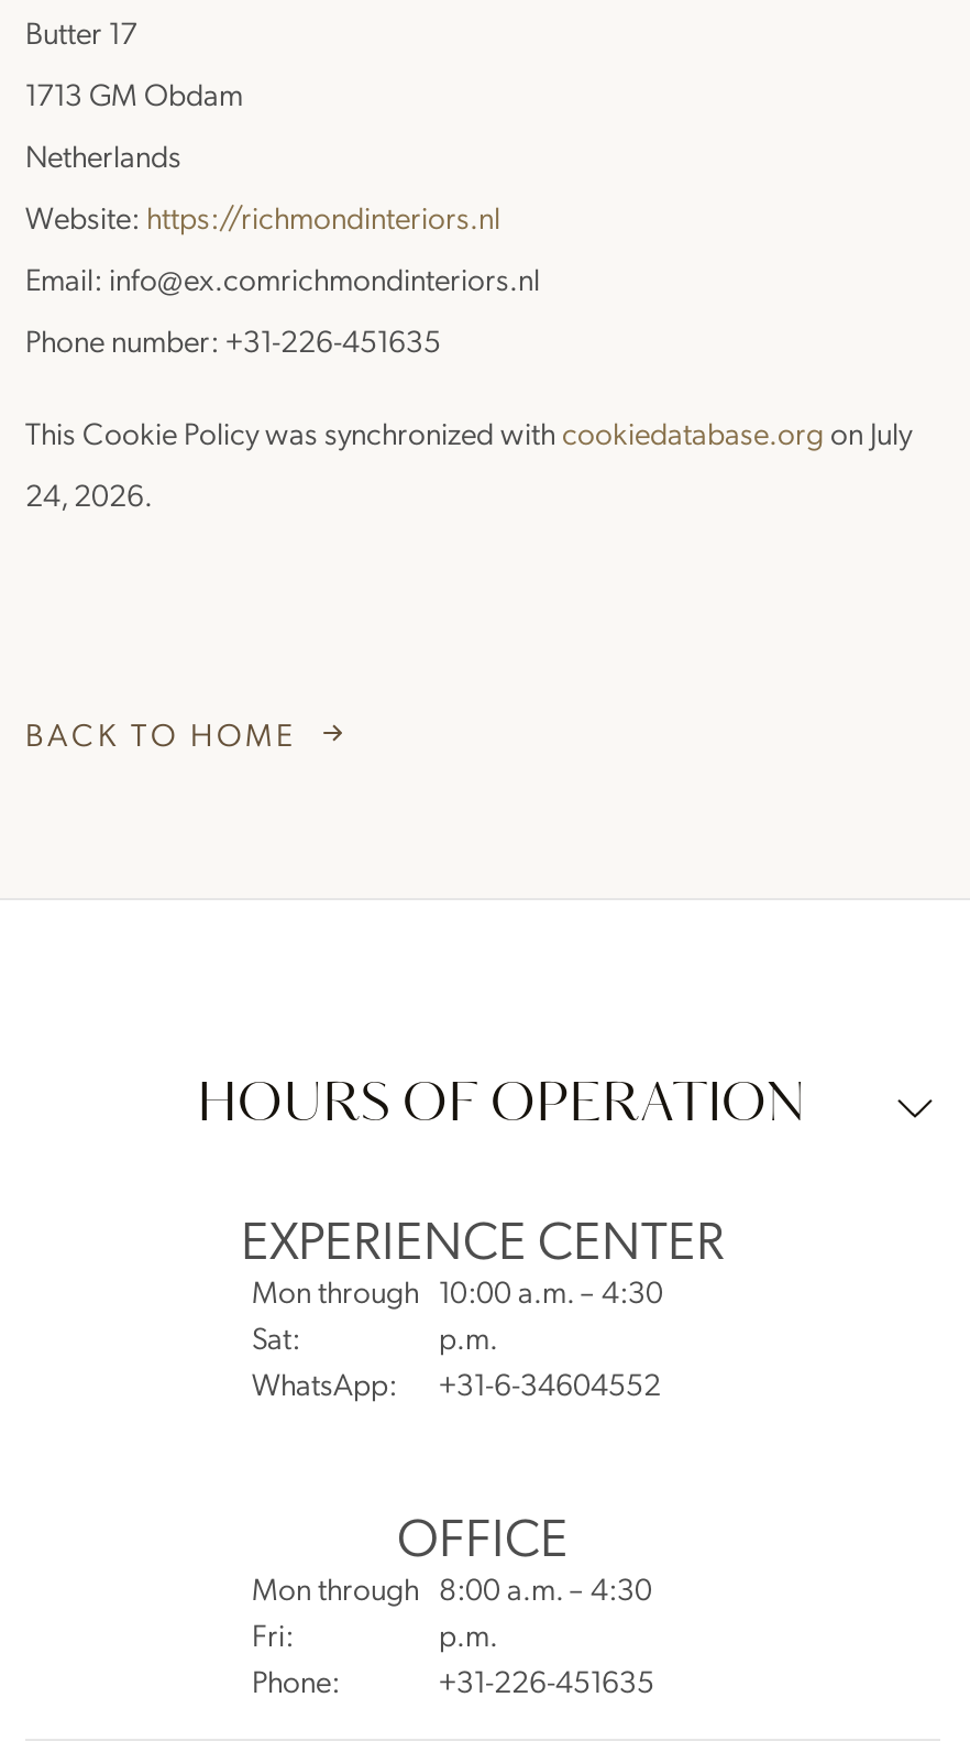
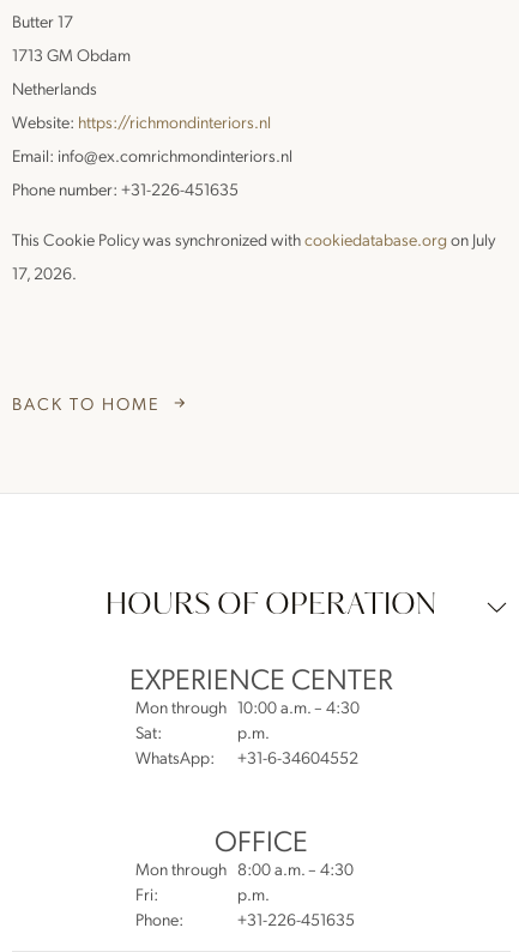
- 24, 2026.
+ 17, 2026.
